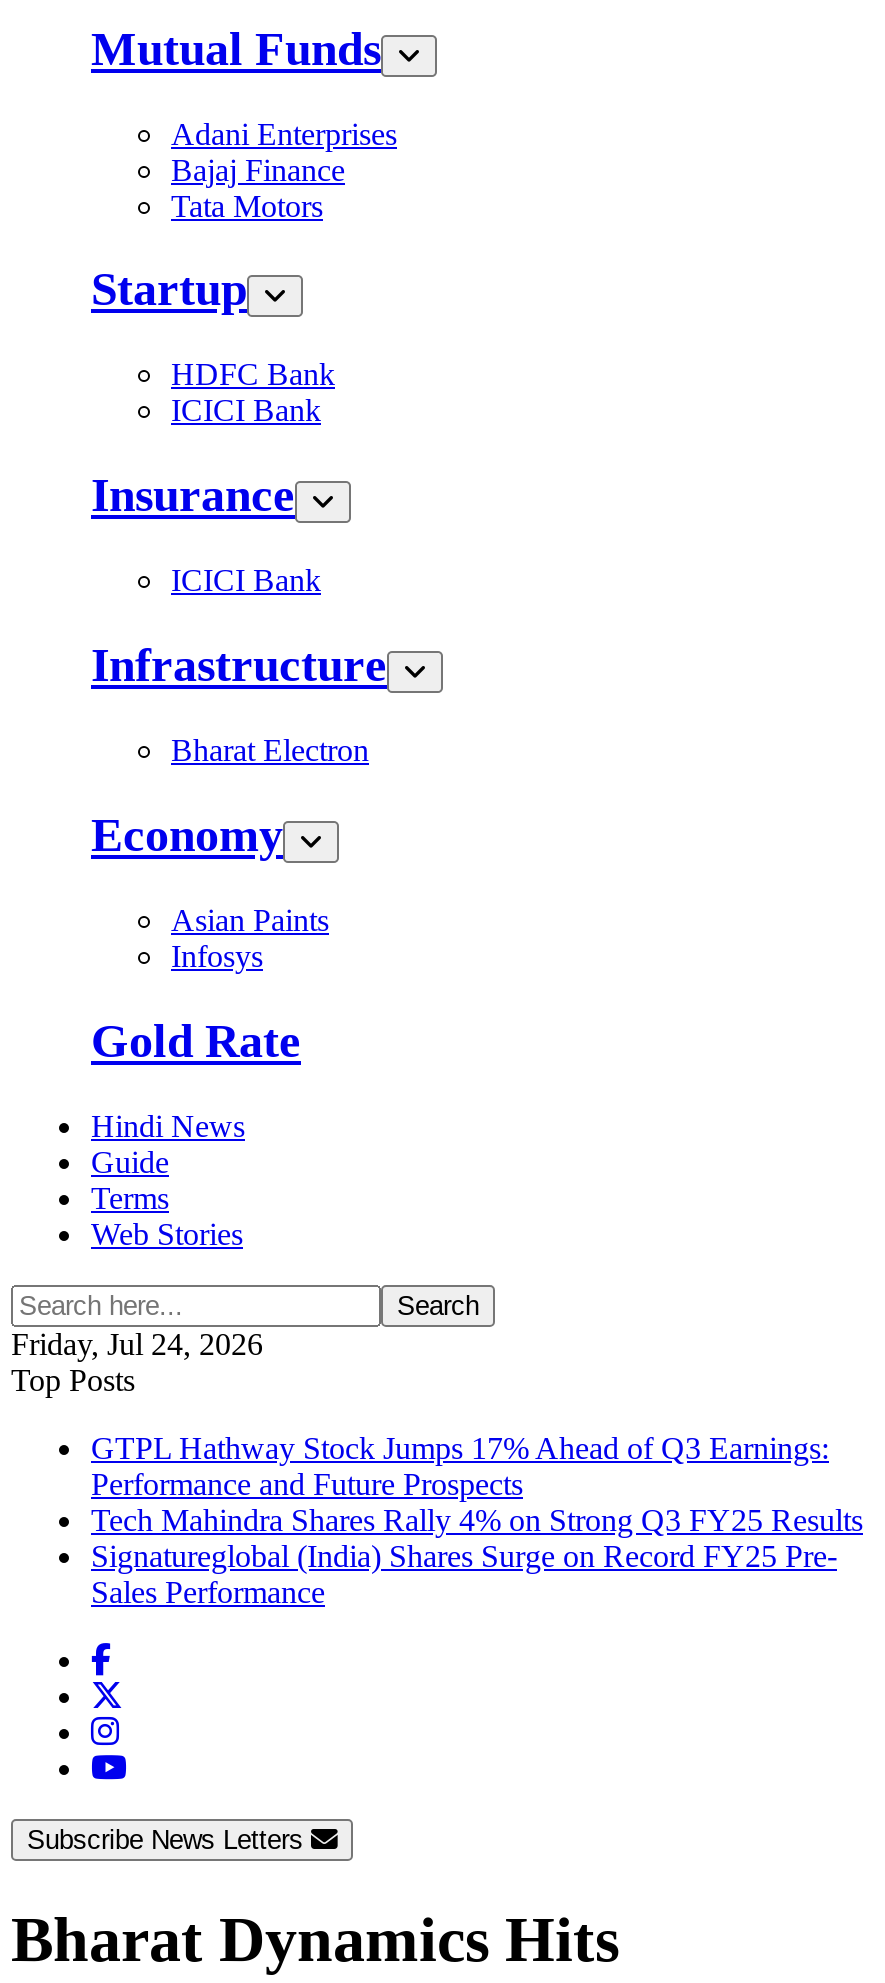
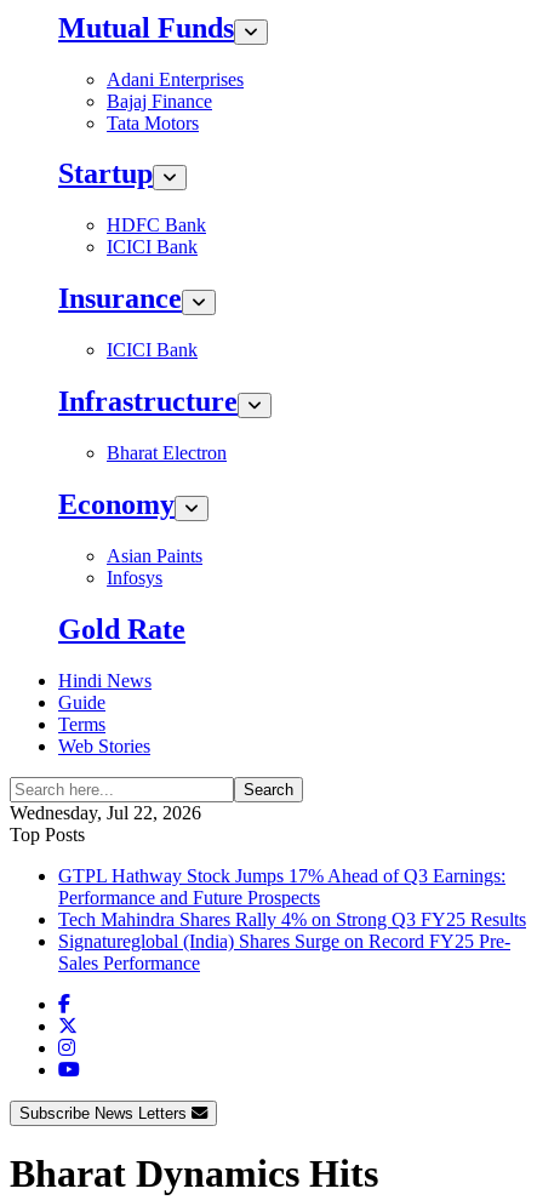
- Friday, Jul 24, 2026
+ Wednesday, Jul 22, 2026
